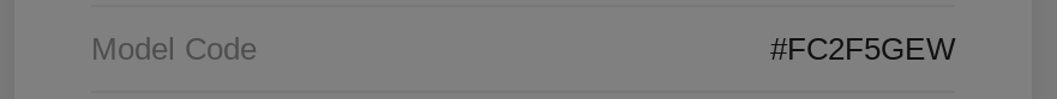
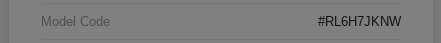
- #FC2F5GEW
+ #RL6H7JKNW
